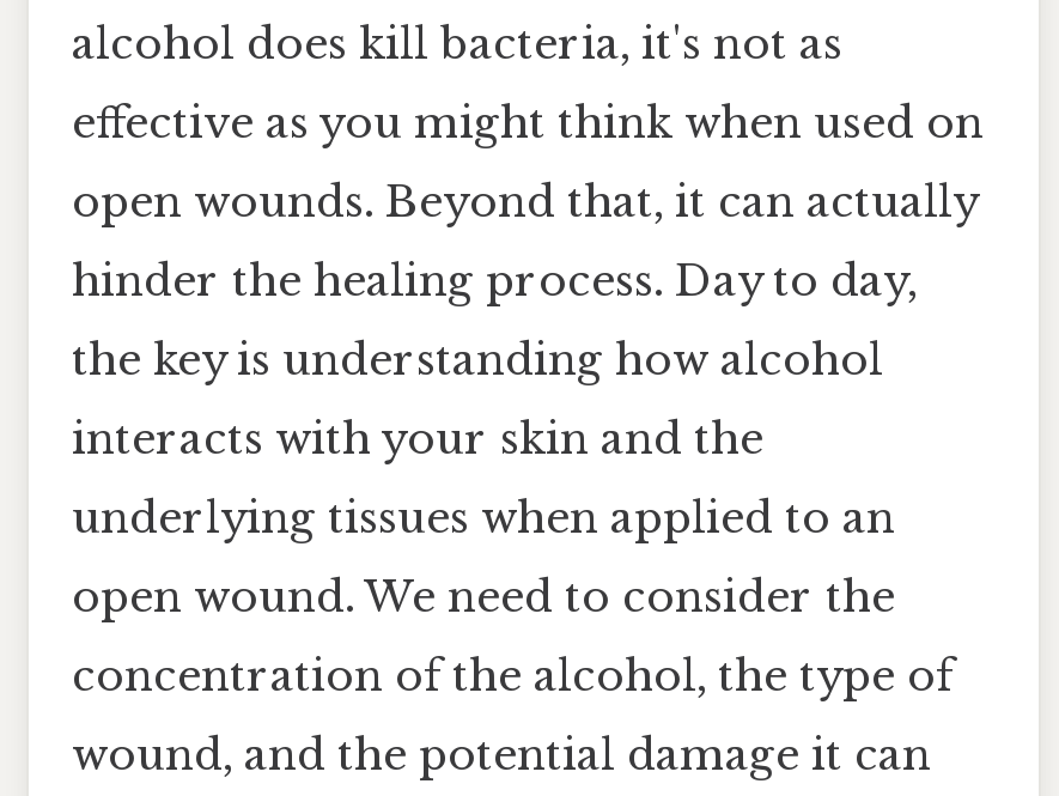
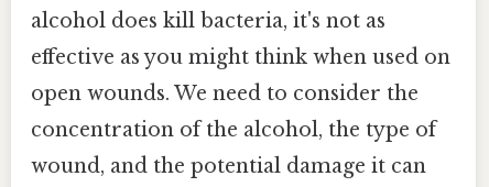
- open wounds. Beyond that, it can actually
- hinder the healing process. Day to day,
- the key is understanding how alcohol
- interacts with your skin and the
- underlying tissues when applied to an
- open wound. We need to consider the
+ open wounds. We need to consider the
